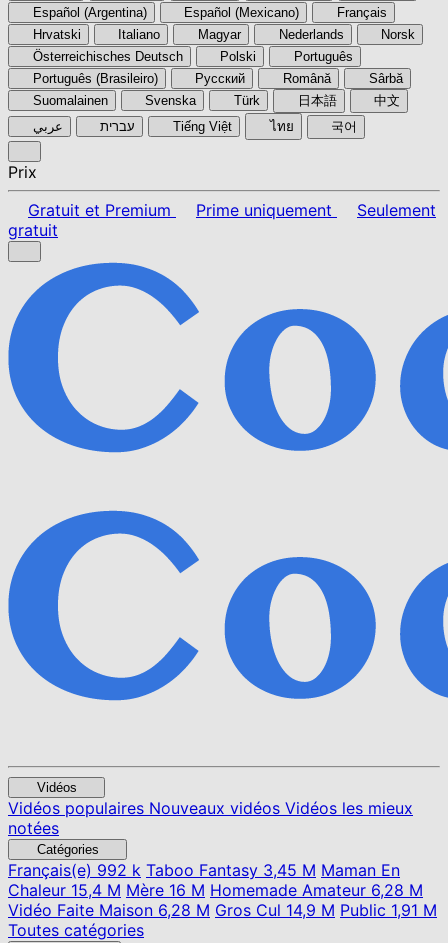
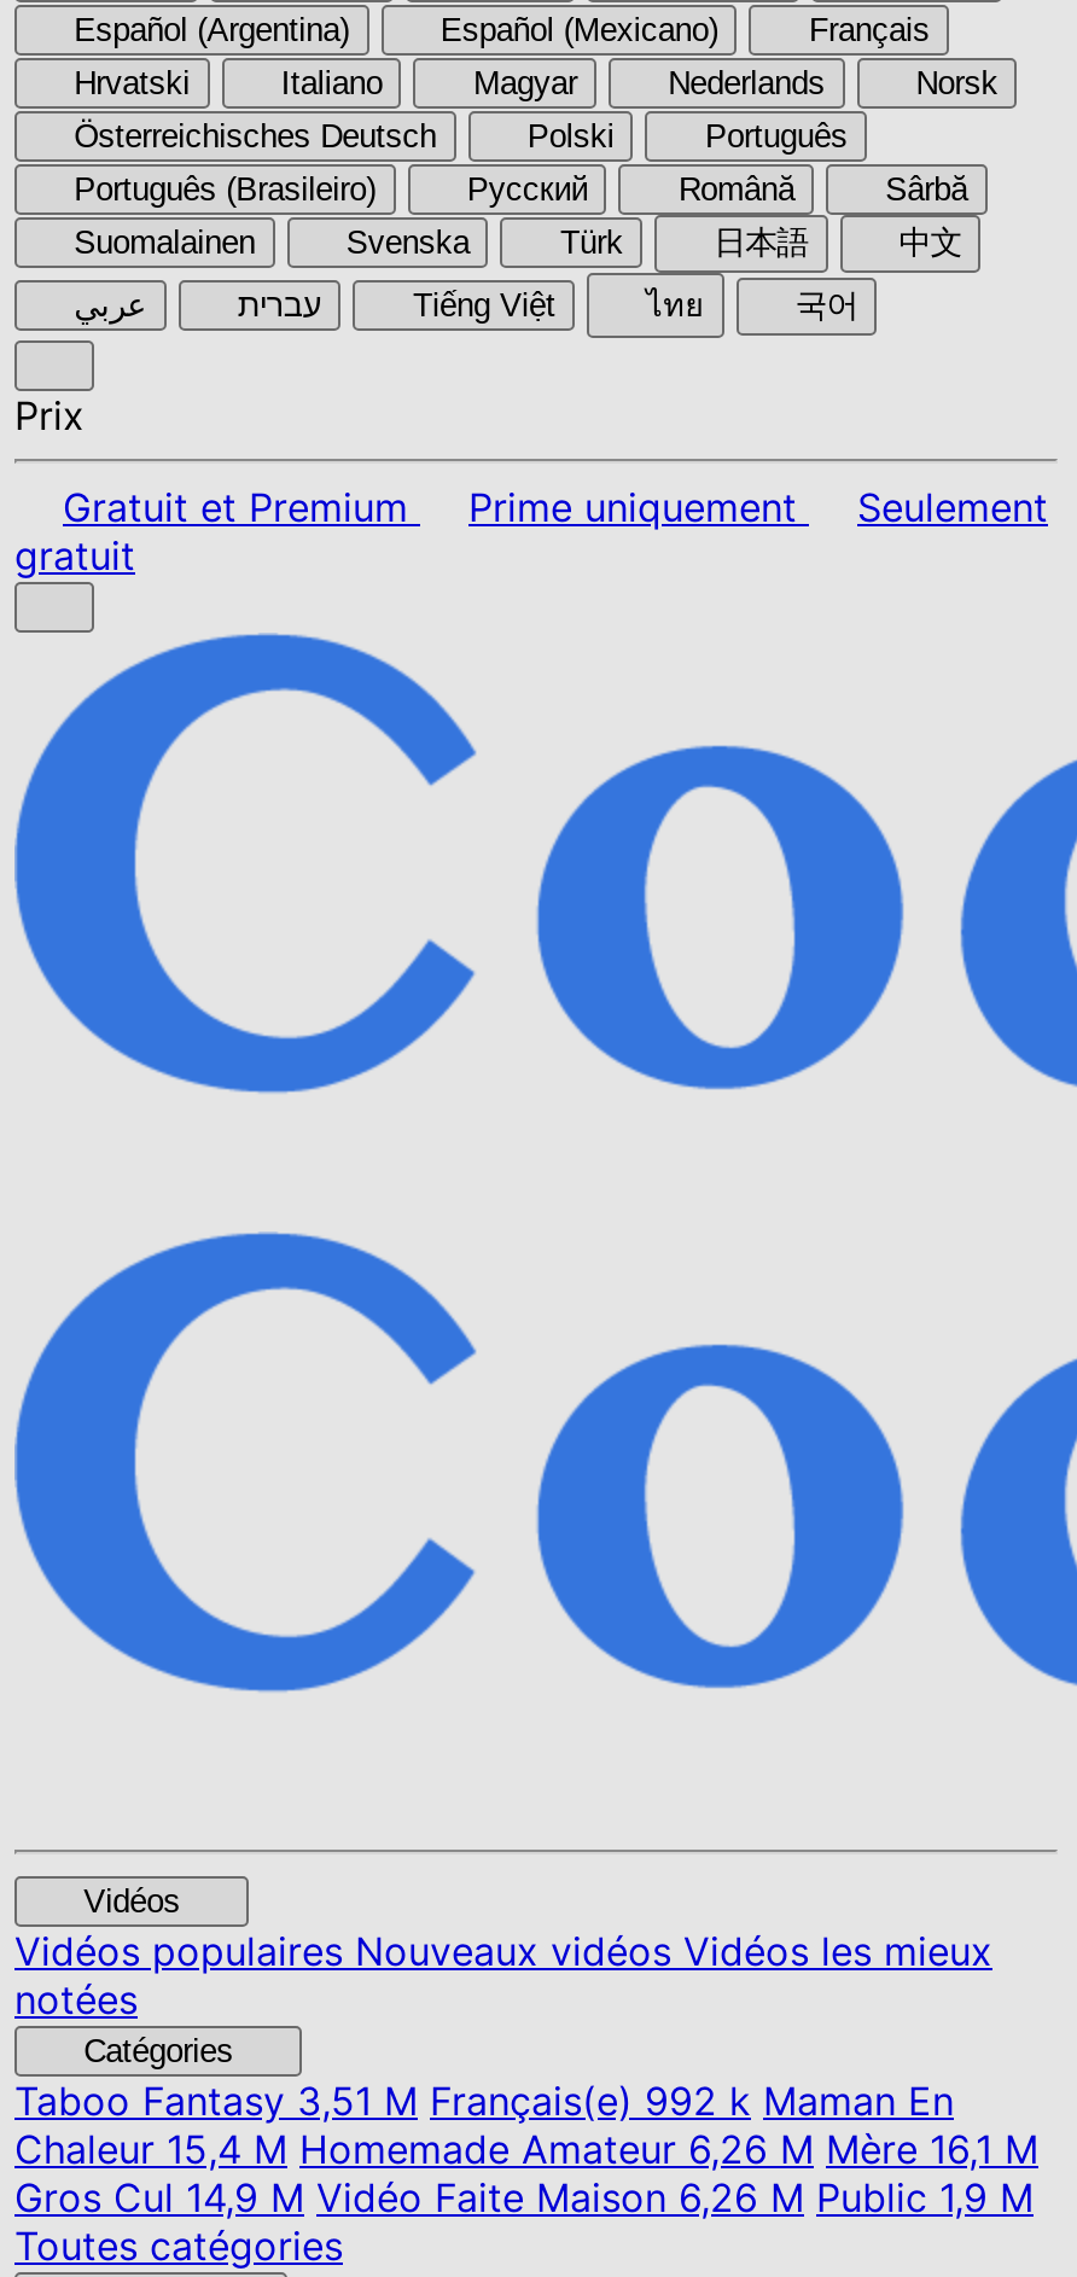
- Français(e)992 k Taboo Fantasy 3,45 M Maman En
+ Taboo Fantasy3,51 M Français(e) 992 k Maman En

- Chaleur 15,4 M Mère 16 M Homemade Amateur 6,28 M
+ Chaleur 15,4 M Homemade Amateur 6,26 M Mère 16,1 M

- Vidéo Faite Maison 6,28 M Gros Cul 14,9 M Public 1,91 M
+ Gros Cul 14,9 M Vidéo Faite Maison 6,26 M Public 1,9 M
